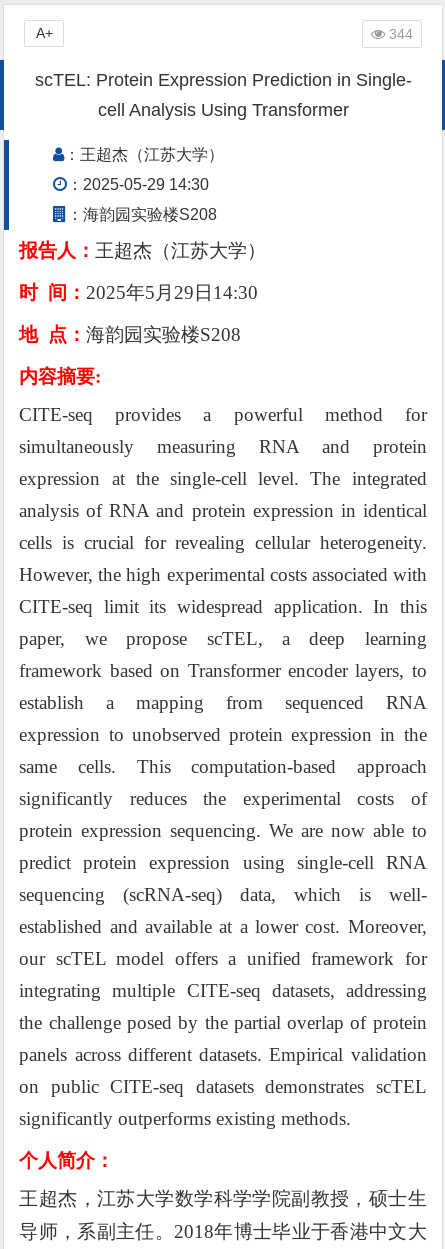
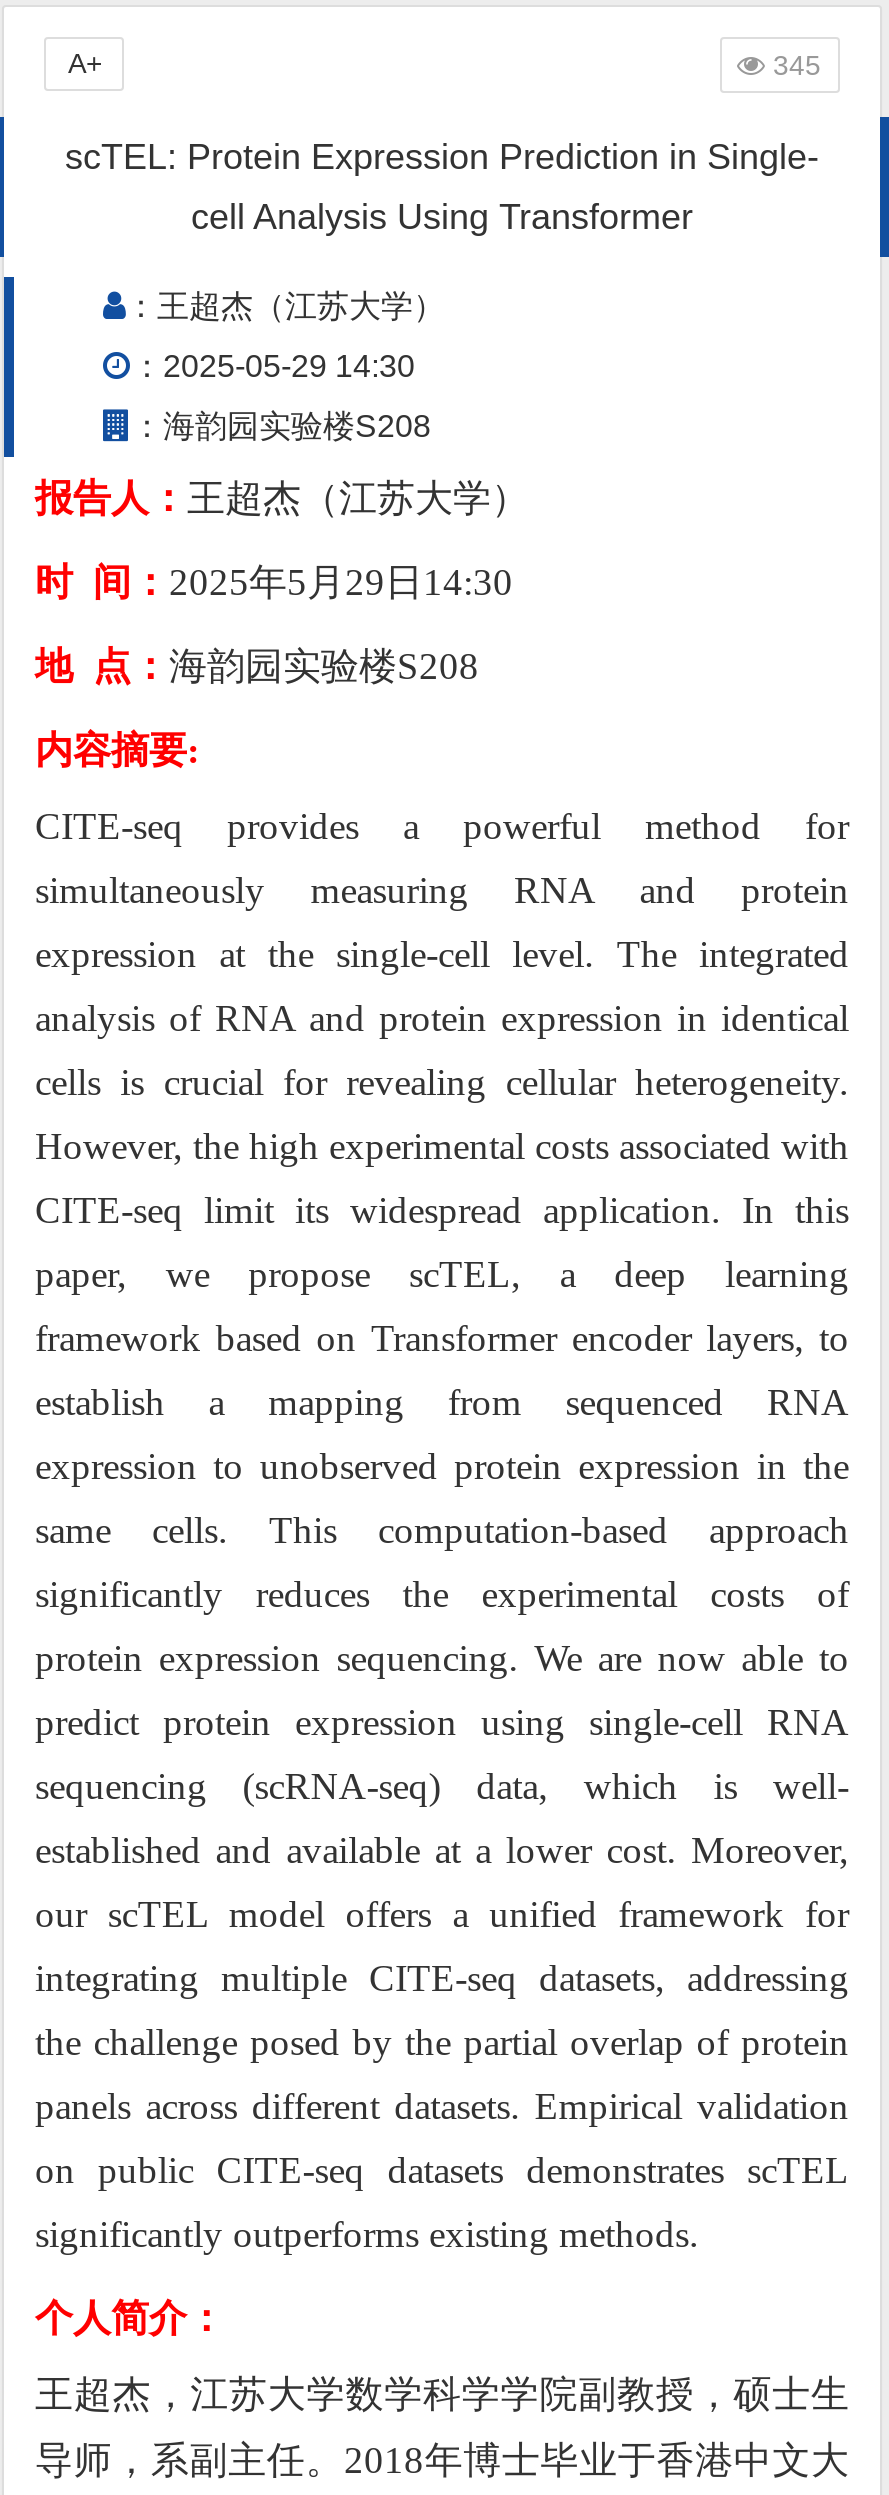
- 344
+ 345
